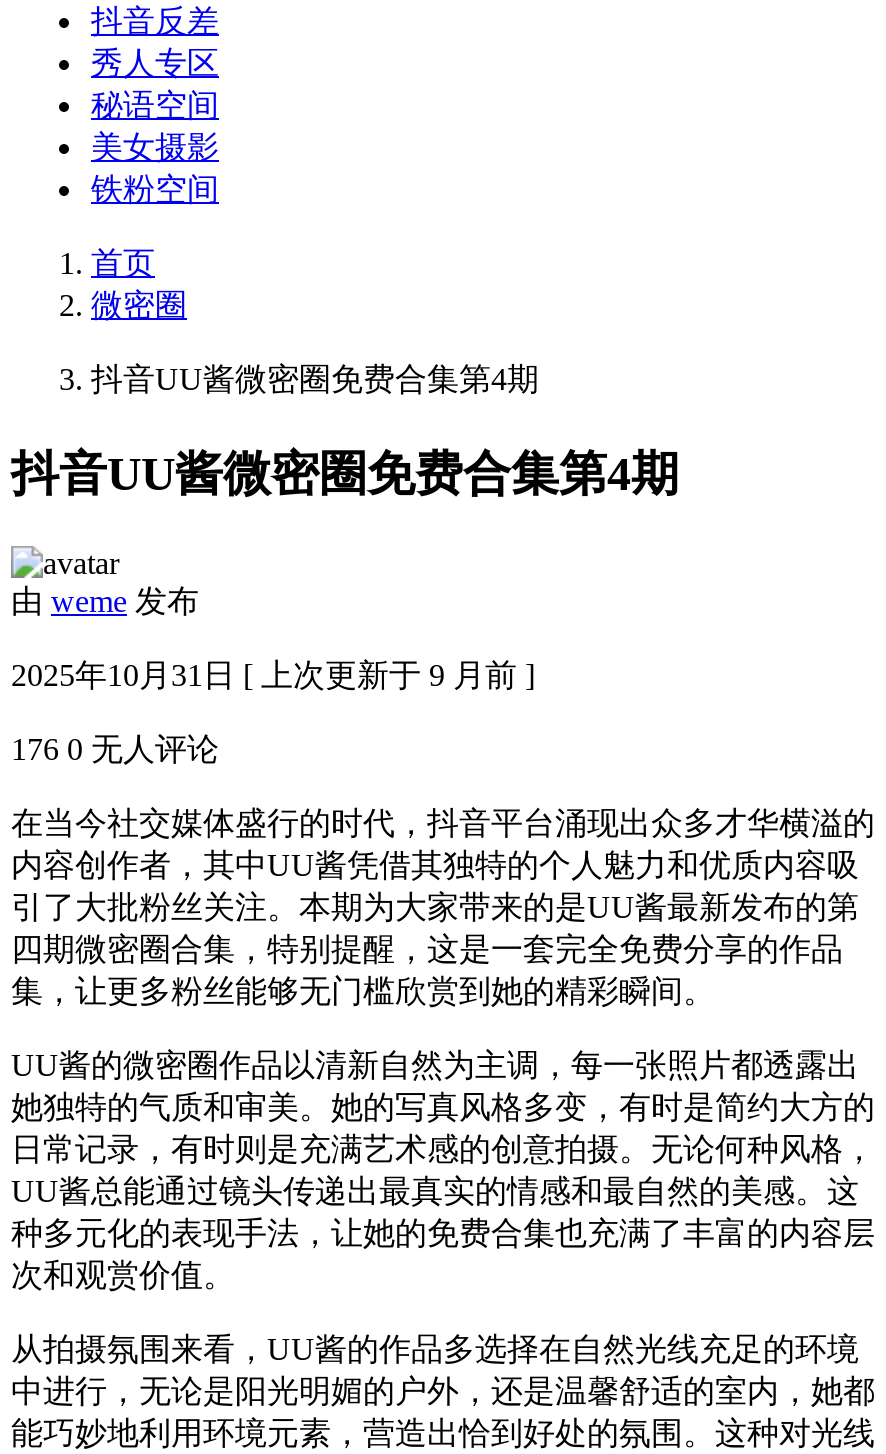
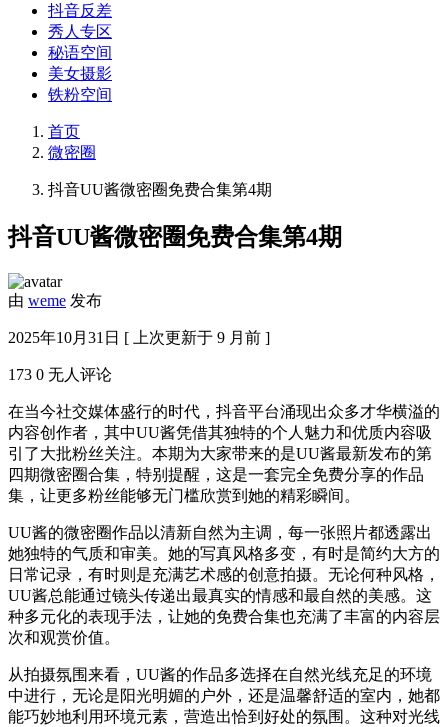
- 176 0无人评论
+ 173 0无人评论
